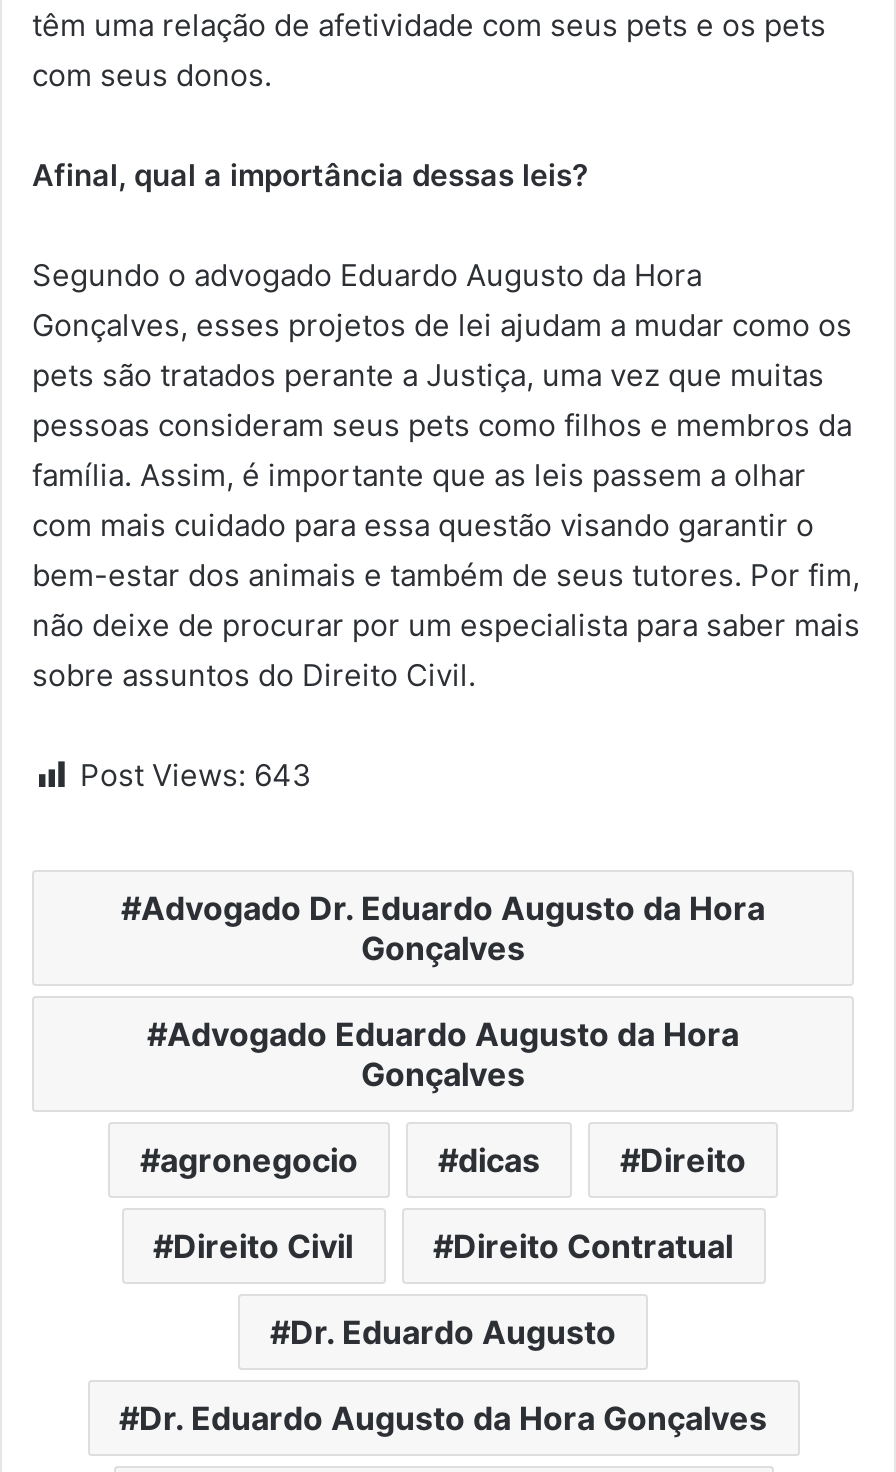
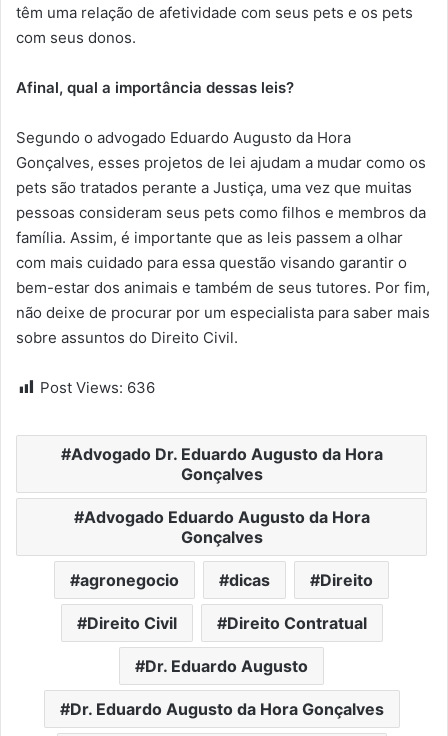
- Post Views: 643
+ Post Views: 636
